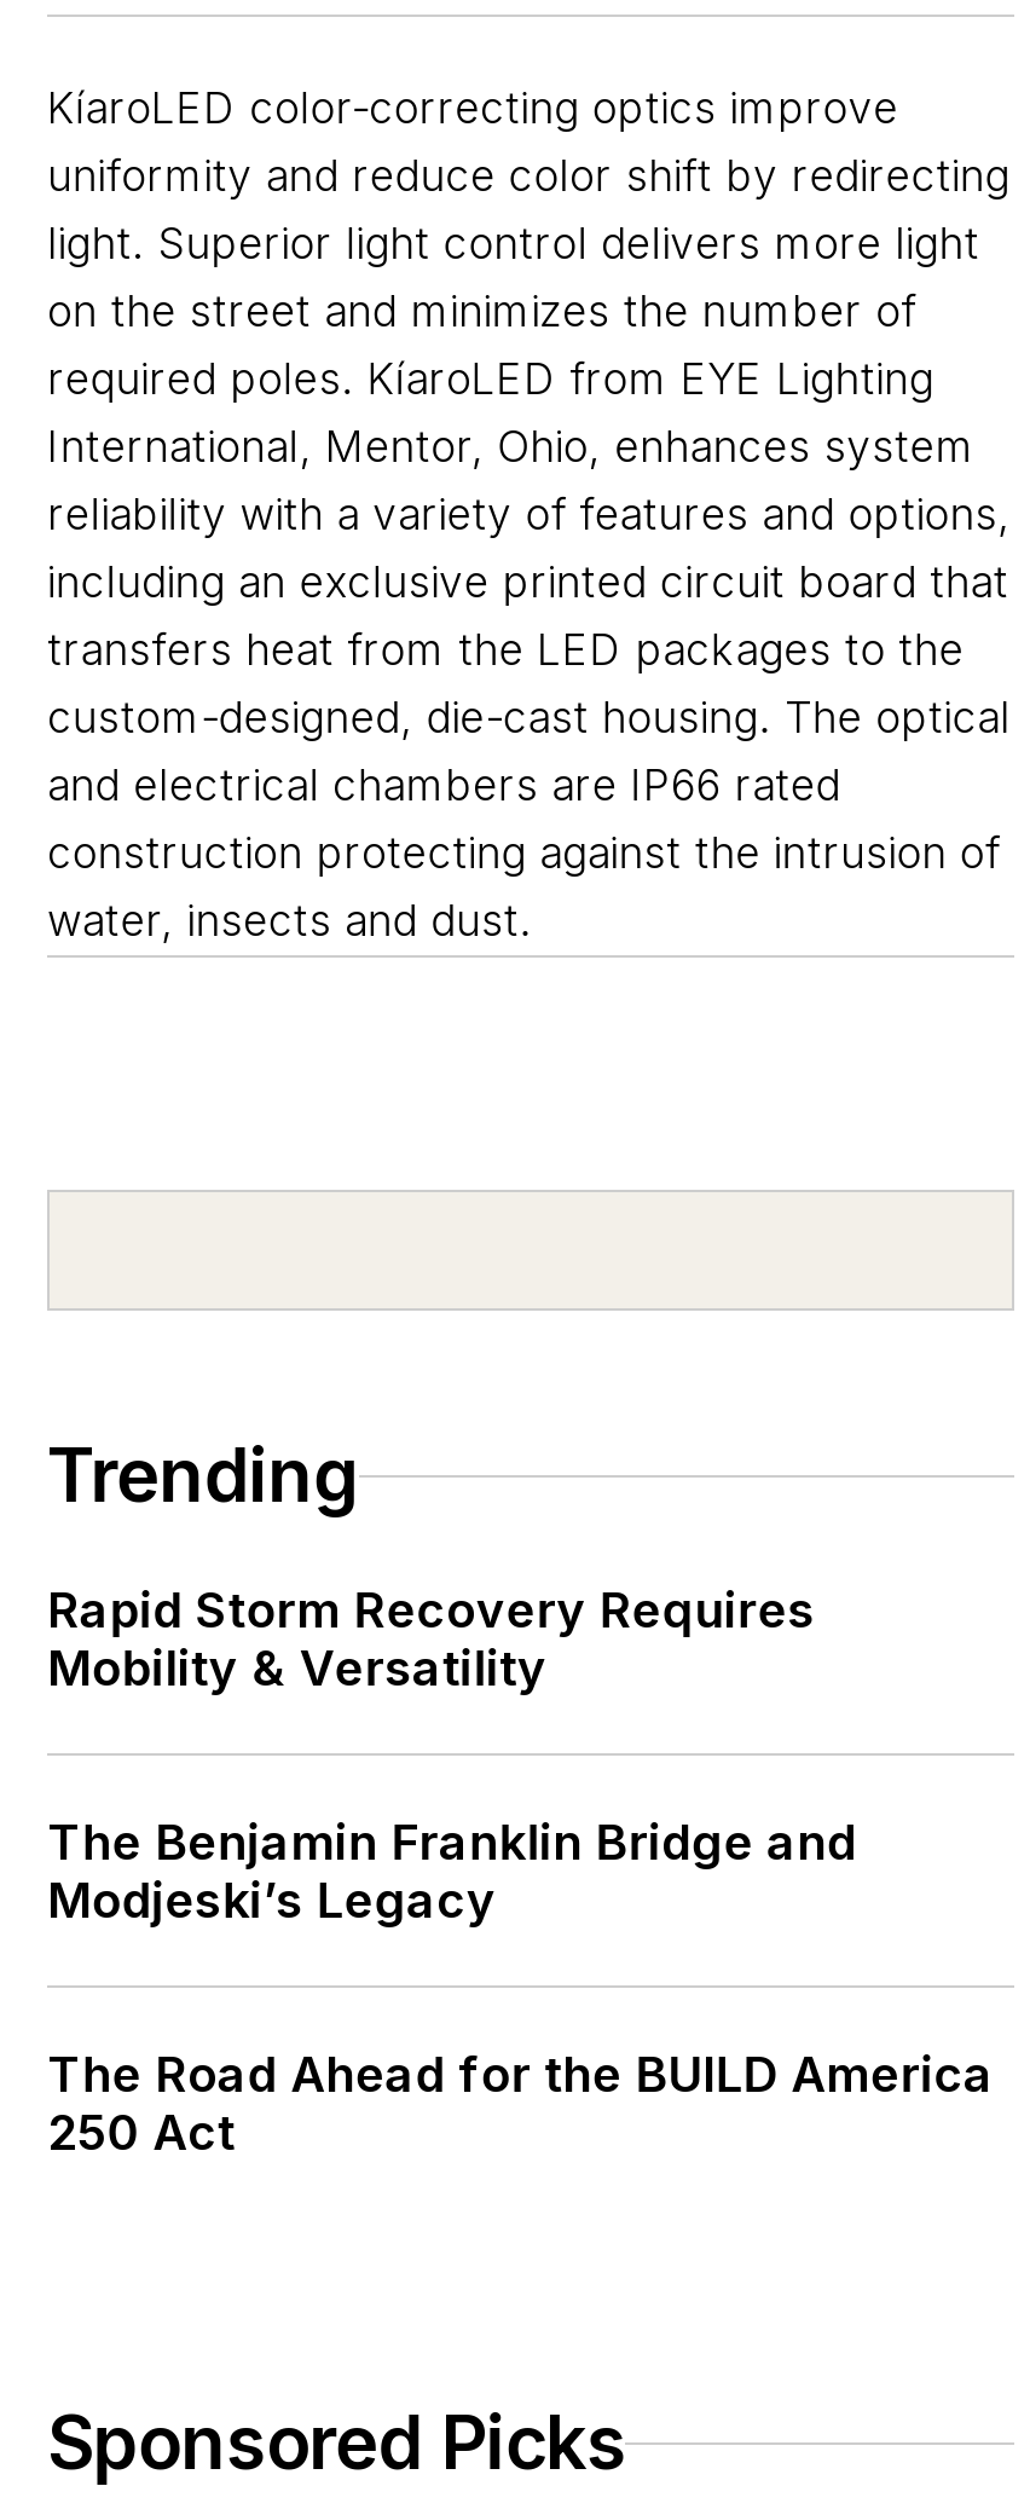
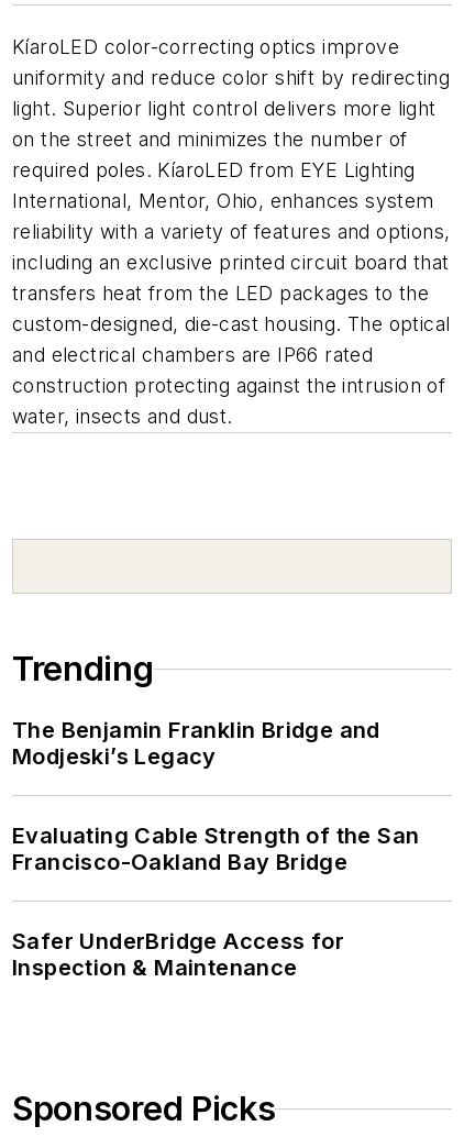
- Rapid Storm Recovery Requires
- Mobility & Versatility

moved up: The Benjamin Franklin Bridge and | Modjeski’s Legacy

- The Road Ahead for the BUILD America
- 250 Act
+ Evaluating Cable Strength of the San
+ Francisco-Oakland Bay Bridge
+ Safer UnderBridge Access for
+ Inspection & Maintenance
